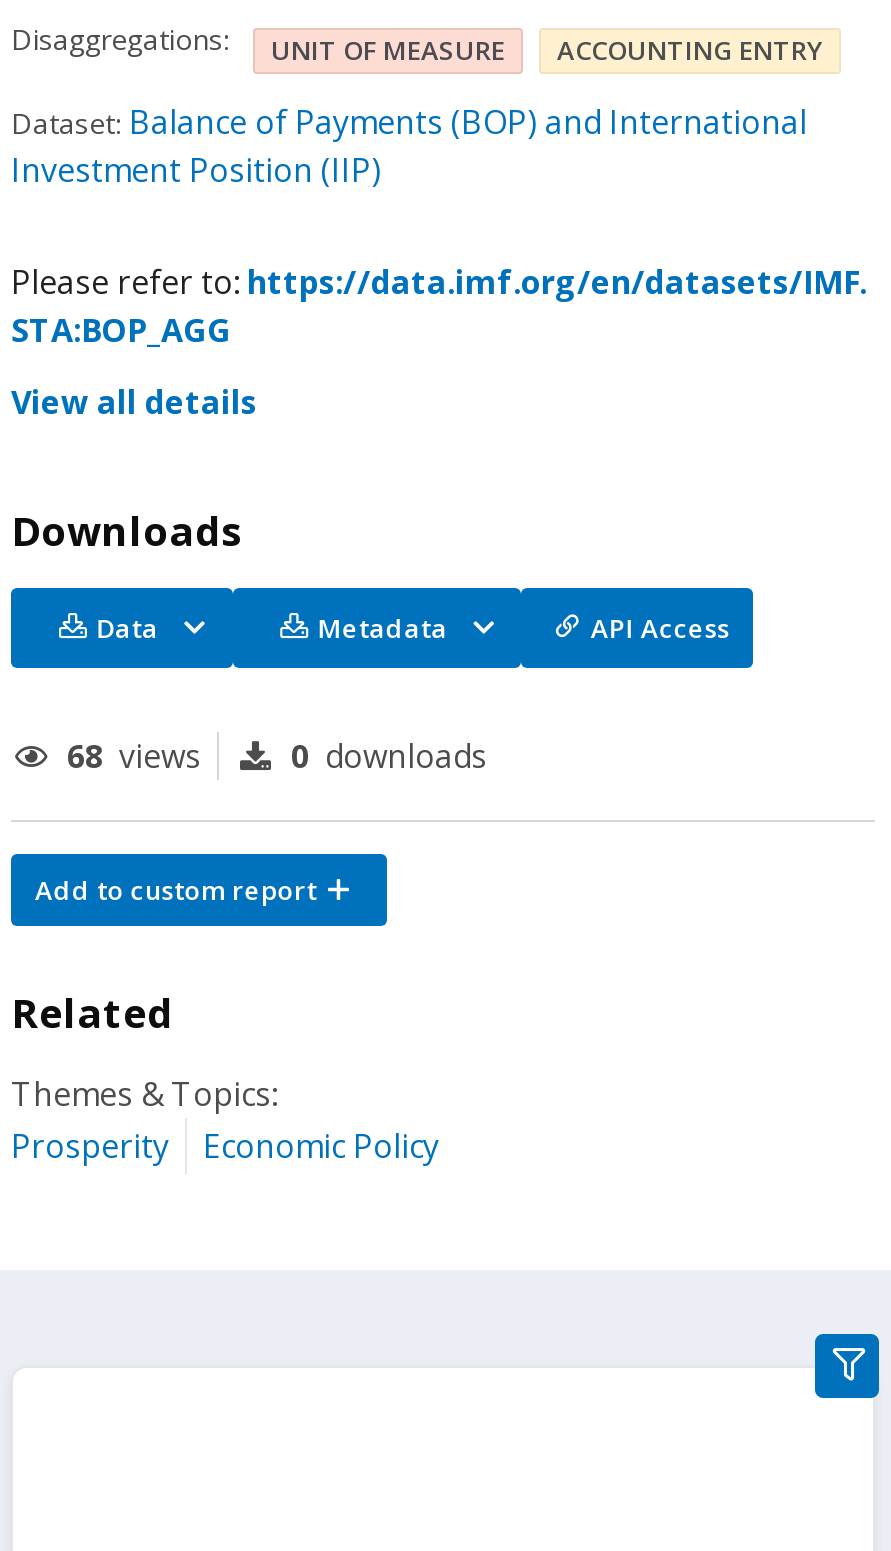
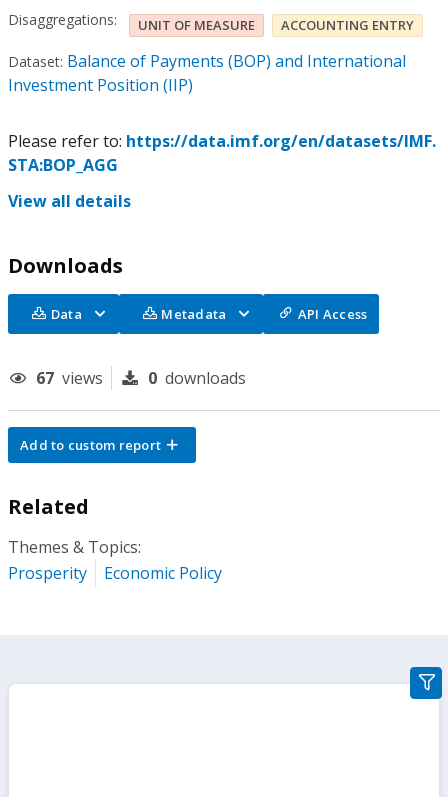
- 68 views
+ 67 views
